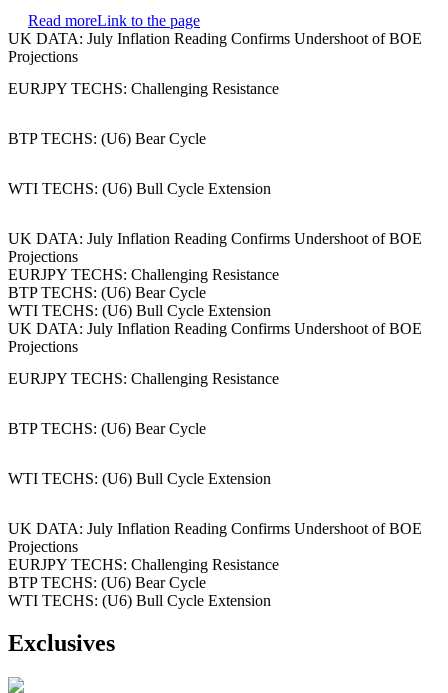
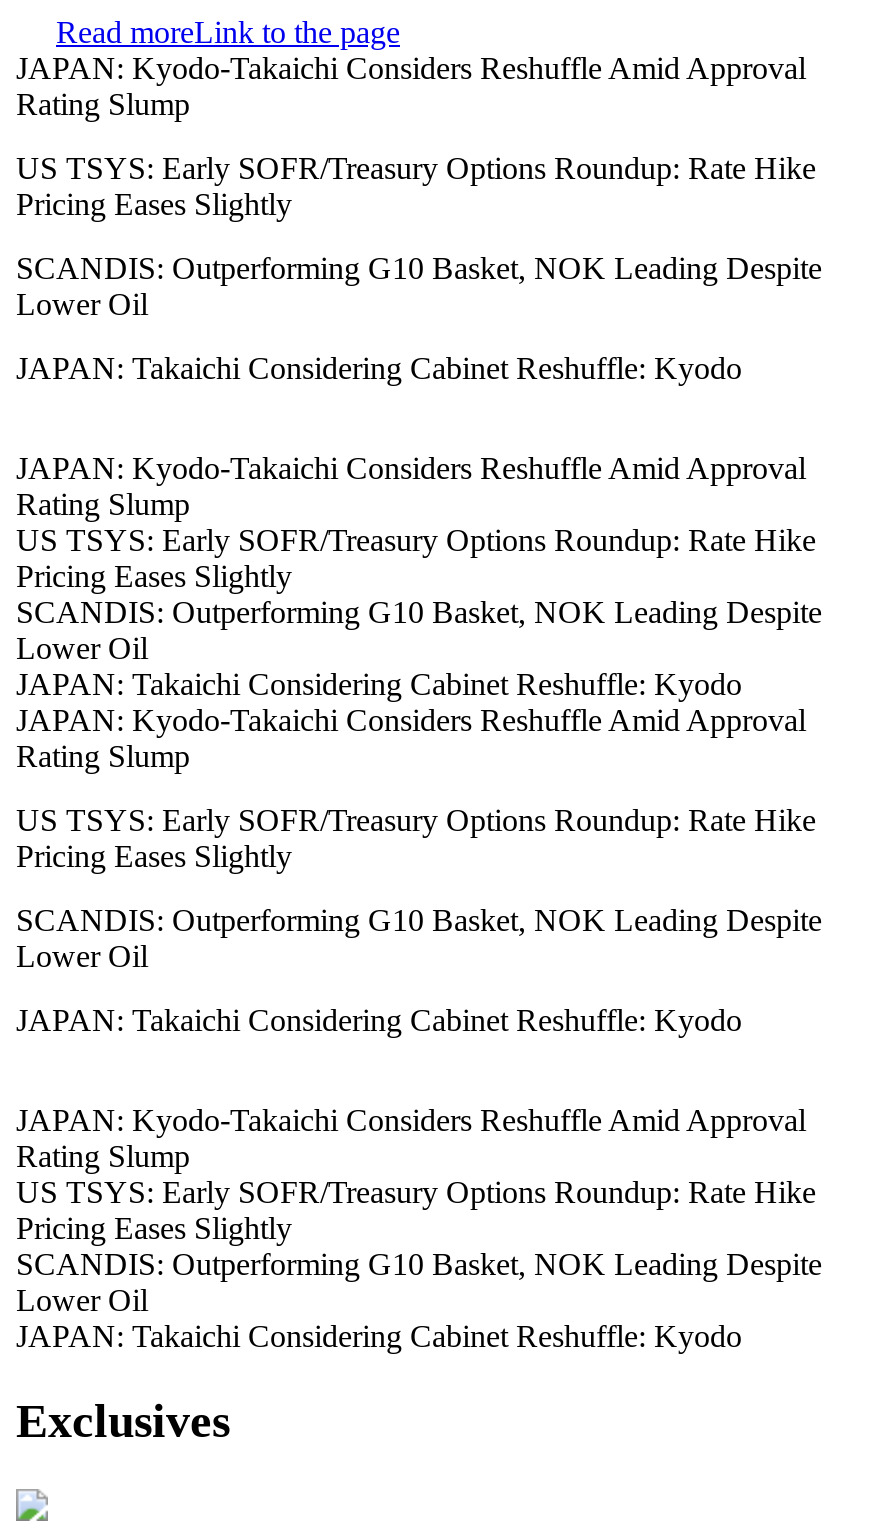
- UK DATA: July Inflation Reading Confirms Undershoot of BOE
- Projections
+ JAPAN: Kyodo-Takaichi Considers Reshuffle Amid Approval
+ Rating Slump

- EURJPY TECHS: Challenging Resistance
+ US TSYS: Early SOFR/Treasury Options Roundup: Rate Hike
+ Pricing Eases Slightly

- BTP TECHS: (U6) Bear Cycle
+ SCANDIS: Outperforming G10 Basket, NOK Leading Despite
+ Lower Oil

- WTI TECHS: (U6) Bull Cycle Extension
+ JAPAN: Takaichi Considering Cabinet Reshuffle: Kyodo

- UK DATA: July Inflation Reading Confirms Undershoot of BOE
- Projections
- EURJPY TECHS: Challenging Resistance
- BTP TECHS: (U6) Bear Cycle
- WTI TECHS: (U6) Bull Cycle Extension
- UK DATA: July Inflation Reading Confirms Undershoot of BOE
- Projections
+ JAPAN: Kyodo-Takaichi Considers Reshuffle Amid Approval
+ Rating Slump
+ US TSYS: Early SOFR/Treasury Options Roundup: Rate Hike
+ Pricing Eases Slightly
+ SCANDIS: Outperforming G10 Basket, NOK Leading Despite
+ Lower Oil
+ JAPAN: Takaichi Considering Cabinet Reshuffle: Kyodo
+ JAPAN: Kyodo-Takaichi Considers Reshuffle Amid Approval
+ Rating Slump

- EURJPY TECHS: Challenging Resistance
+ US TSYS: Early SOFR/Treasury Options Roundup: Rate Hike
+ Pricing Eases Slightly

- BTP TECHS: (U6) Bear Cycle
+ SCANDIS: Outperforming G10 Basket, NOK Leading Despite
+ Lower Oil

- WTI TECHS: (U6) Bull Cycle Extension
+ JAPAN: Takaichi Considering Cabinet Reshuffle: Kyodo

- UK DATA: July Inflation Reading Confirms Undershoot of BOE
- Projections
- EURJPY TECHS: Challenging Resistance
- BTP TECHS: (U6) Bear Cycle
- WTI TECHS: (U6) Bull Cycle Extension
+ JAPAN: Kyodo-Takaichi Considers Reshuffle Amid Approval
+ Rating Slump
+ US TSYS: Early SOFR/Treasury Options Roundup: Rate Hike
+ Pricing Eases Slightly
+ SCANDIS: Outperforming G10 Basket, NOK Leading Despite
+ Lower Oil
+ JAPAN: Takaichi Considering Cabinet Reshuffle: Kyodo
